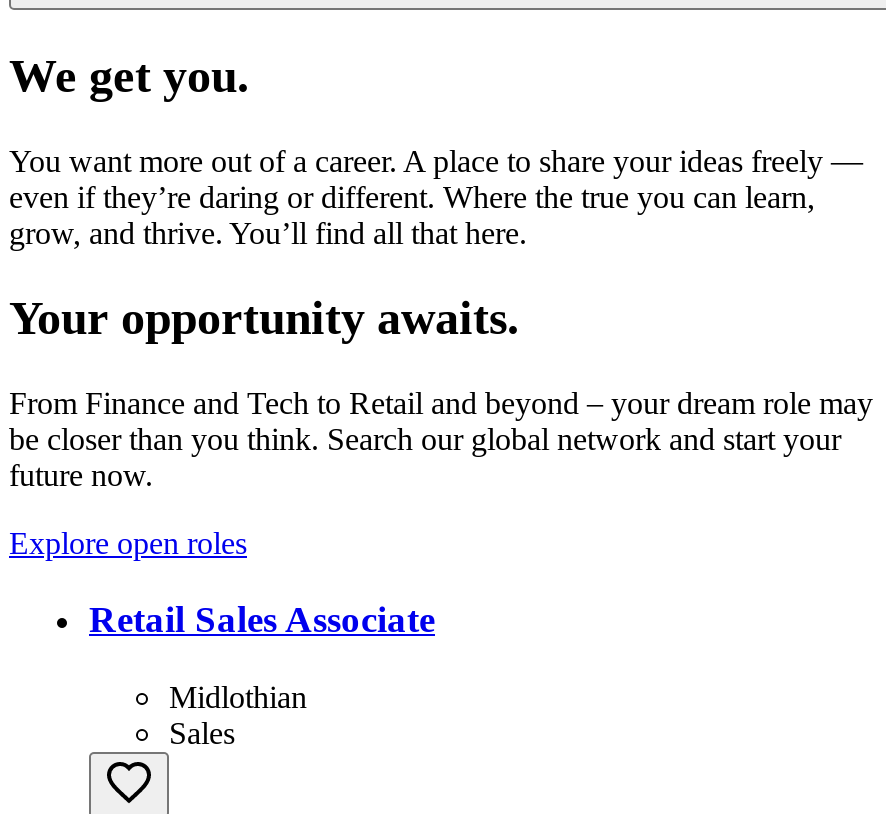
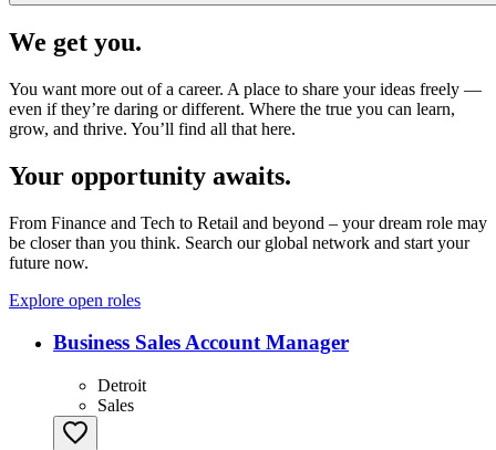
- Retail Sales Associate
+ Business Sales Account Manager

- Midlothian
+ Detroit
